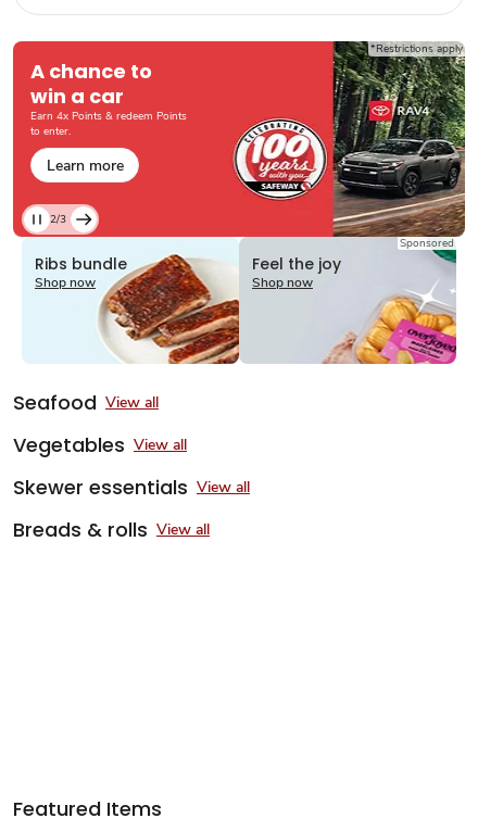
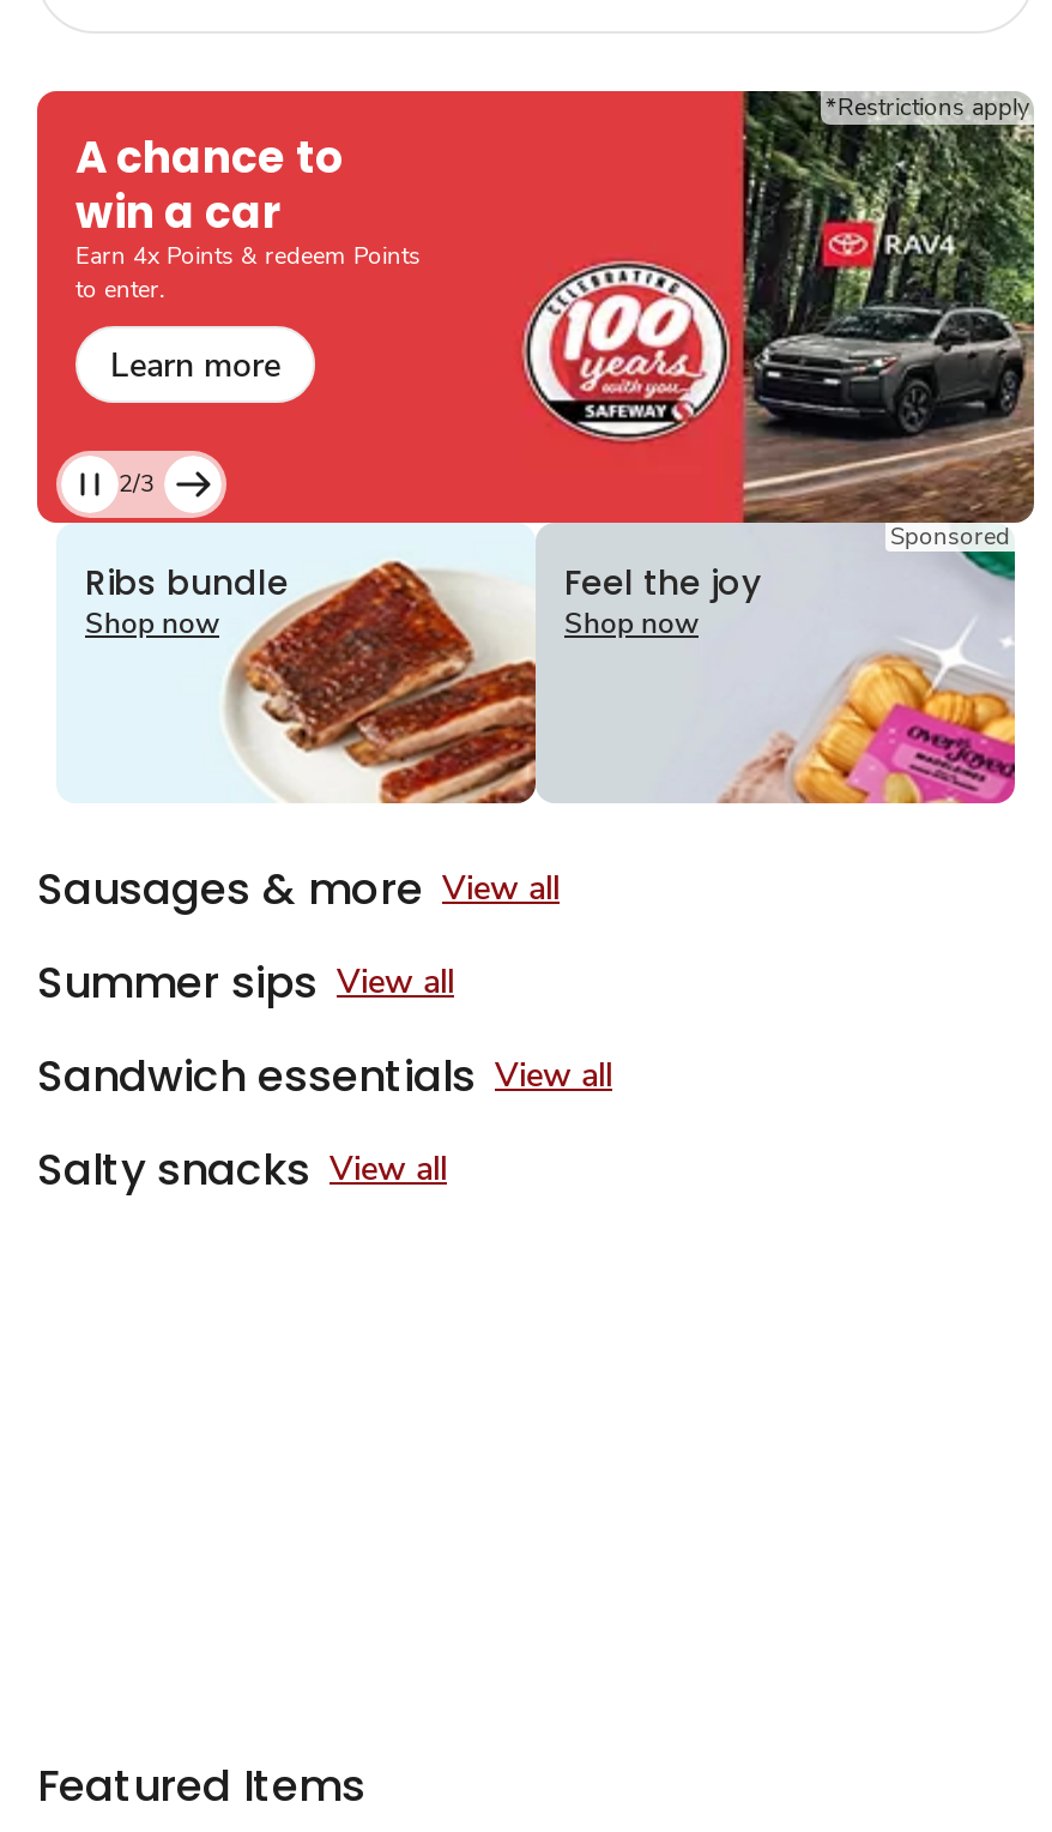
- Seafood View all
+ Sausages & more View all

- Vegetables View all
+ Summer sips View all

- Skewer essentials View all
+ Sandwich essentials View all

- Breads & rolls View all
+ Salty snacks View all
